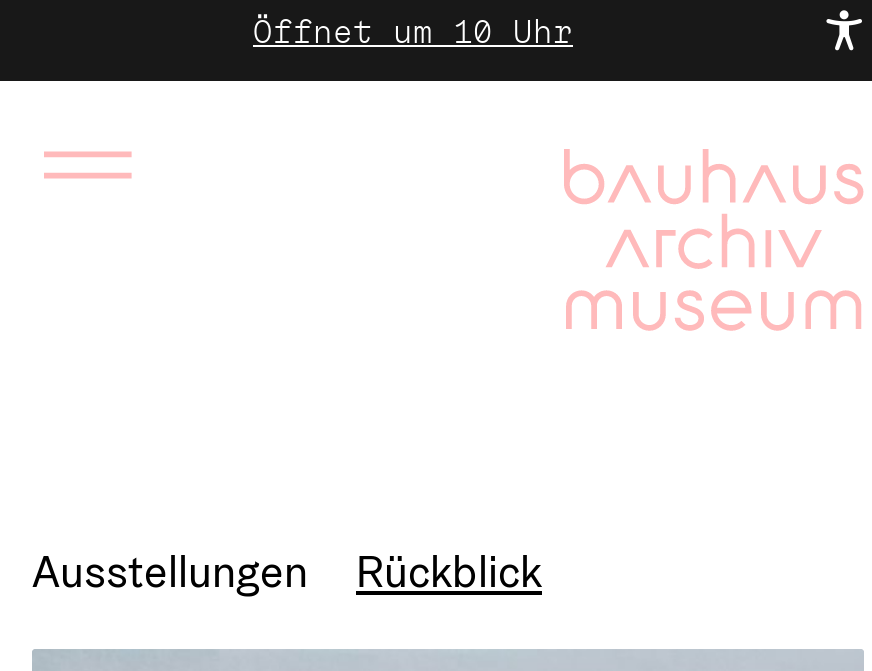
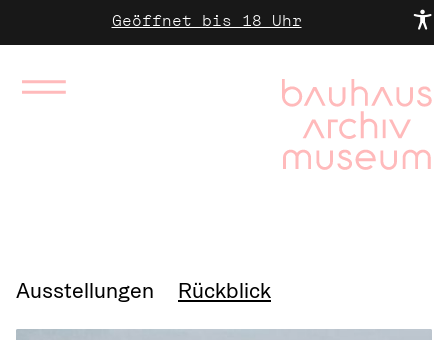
- Öffnet um 10 Uhr
+ Geöffnet bis 18 Uhr
